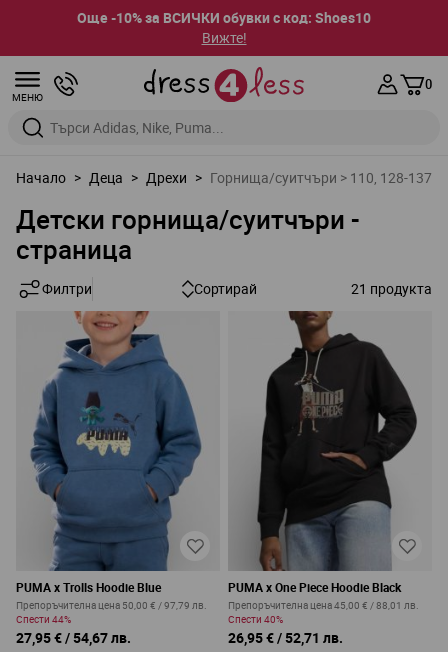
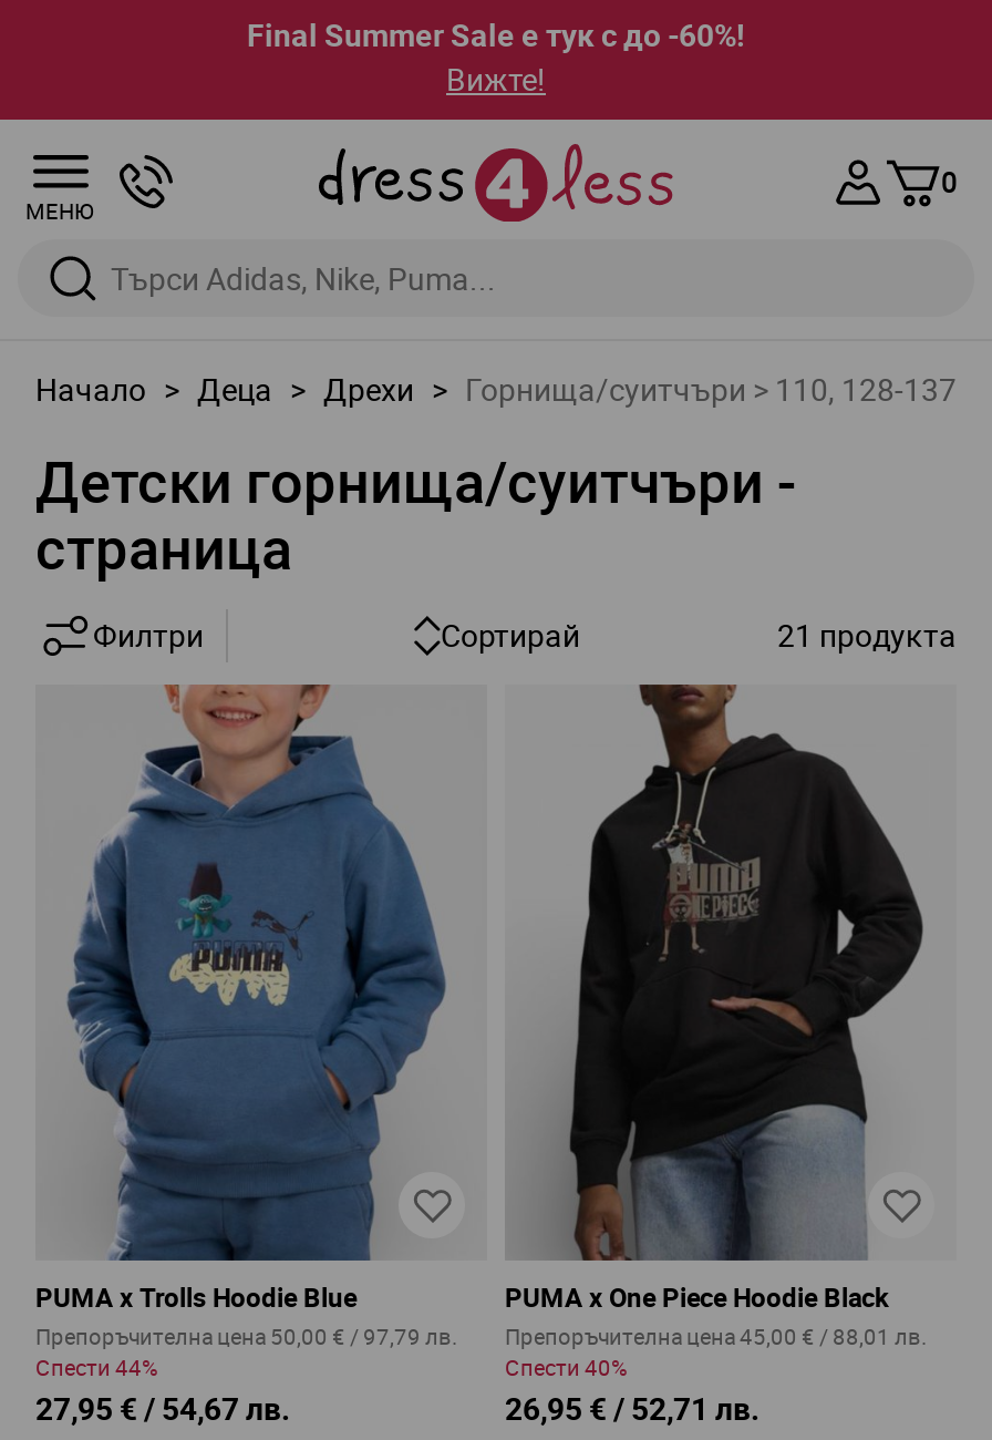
- Още -10% за ВСИЧКИ обувки с код: Shoes10
+ Final Summer Sale е тук с до -60%!
